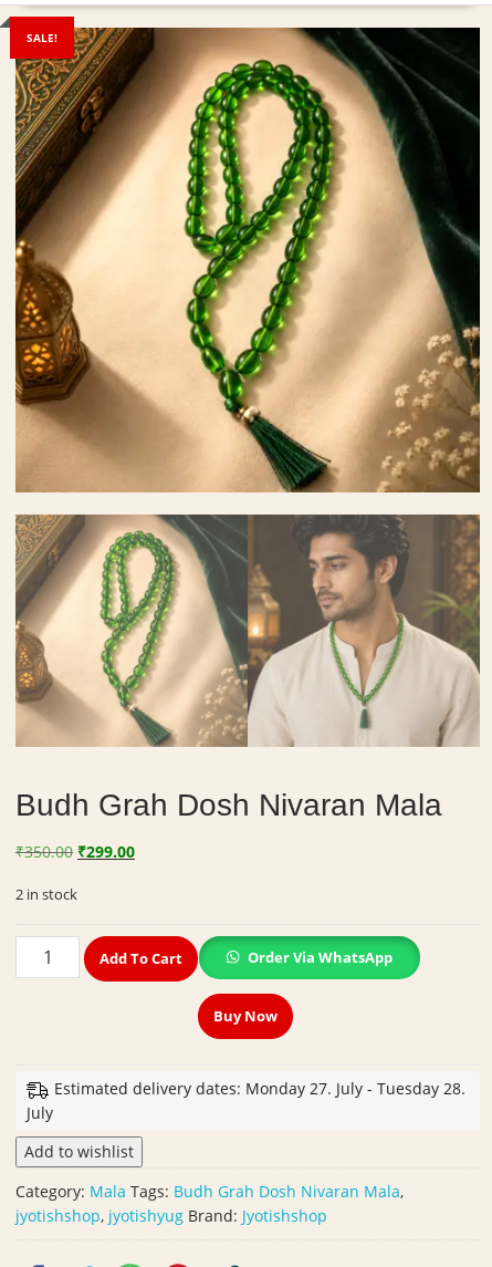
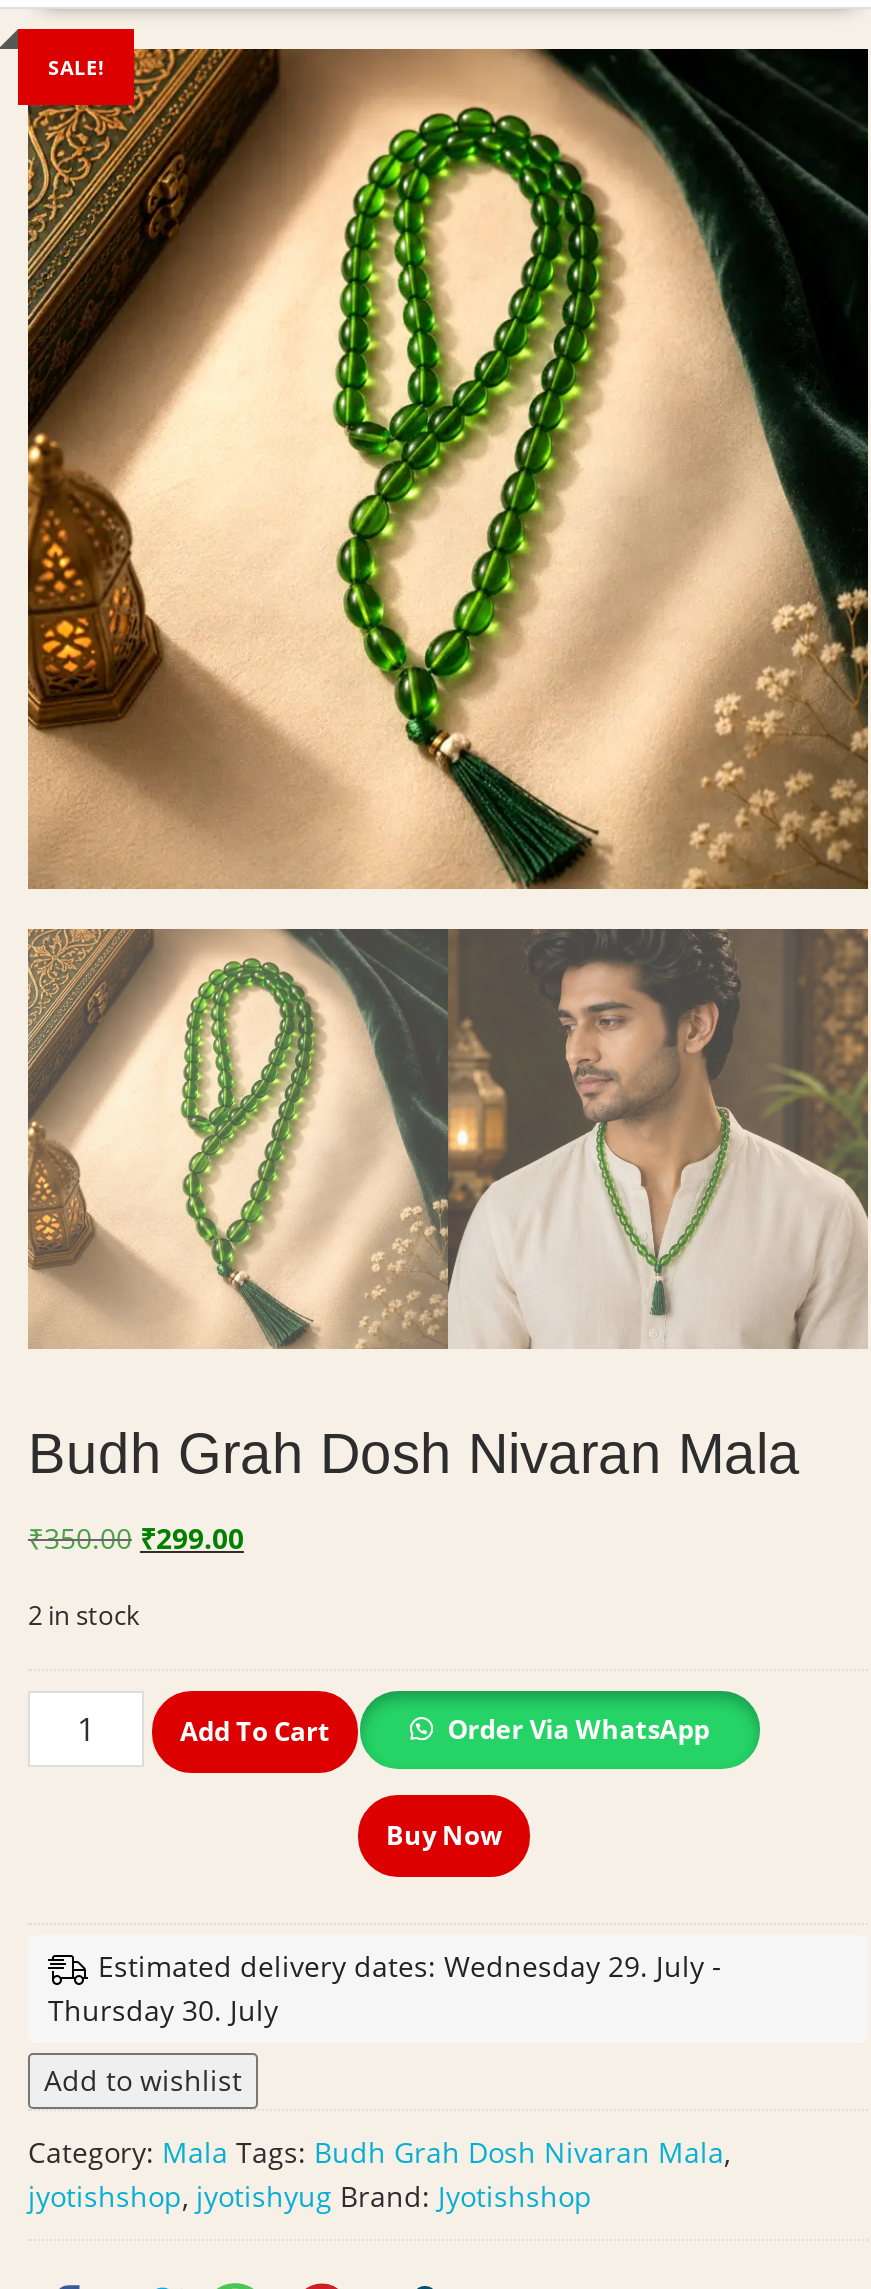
- Estimated delivery dates: Monday 27. July - Tuesday 28.
- July
+ Estimated delivery dates: Wednesday 29. July -
+ Thursday 30. July
